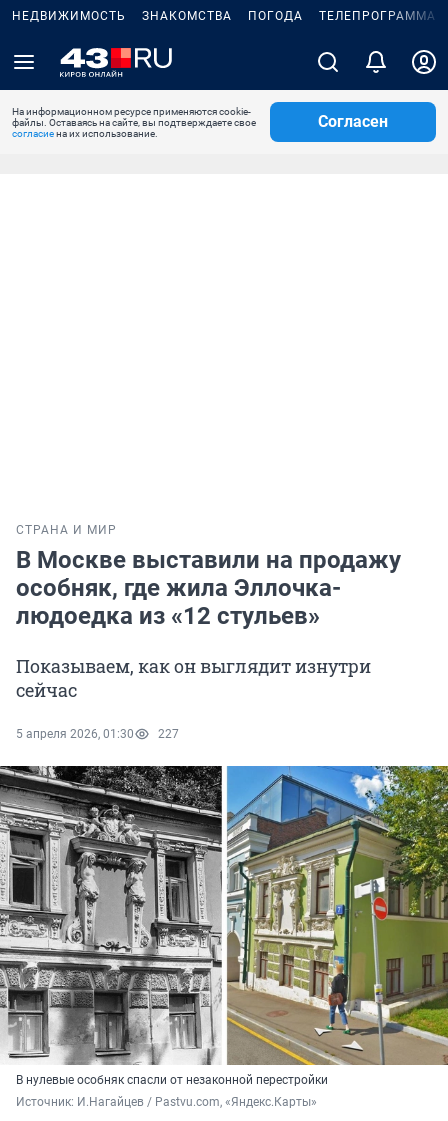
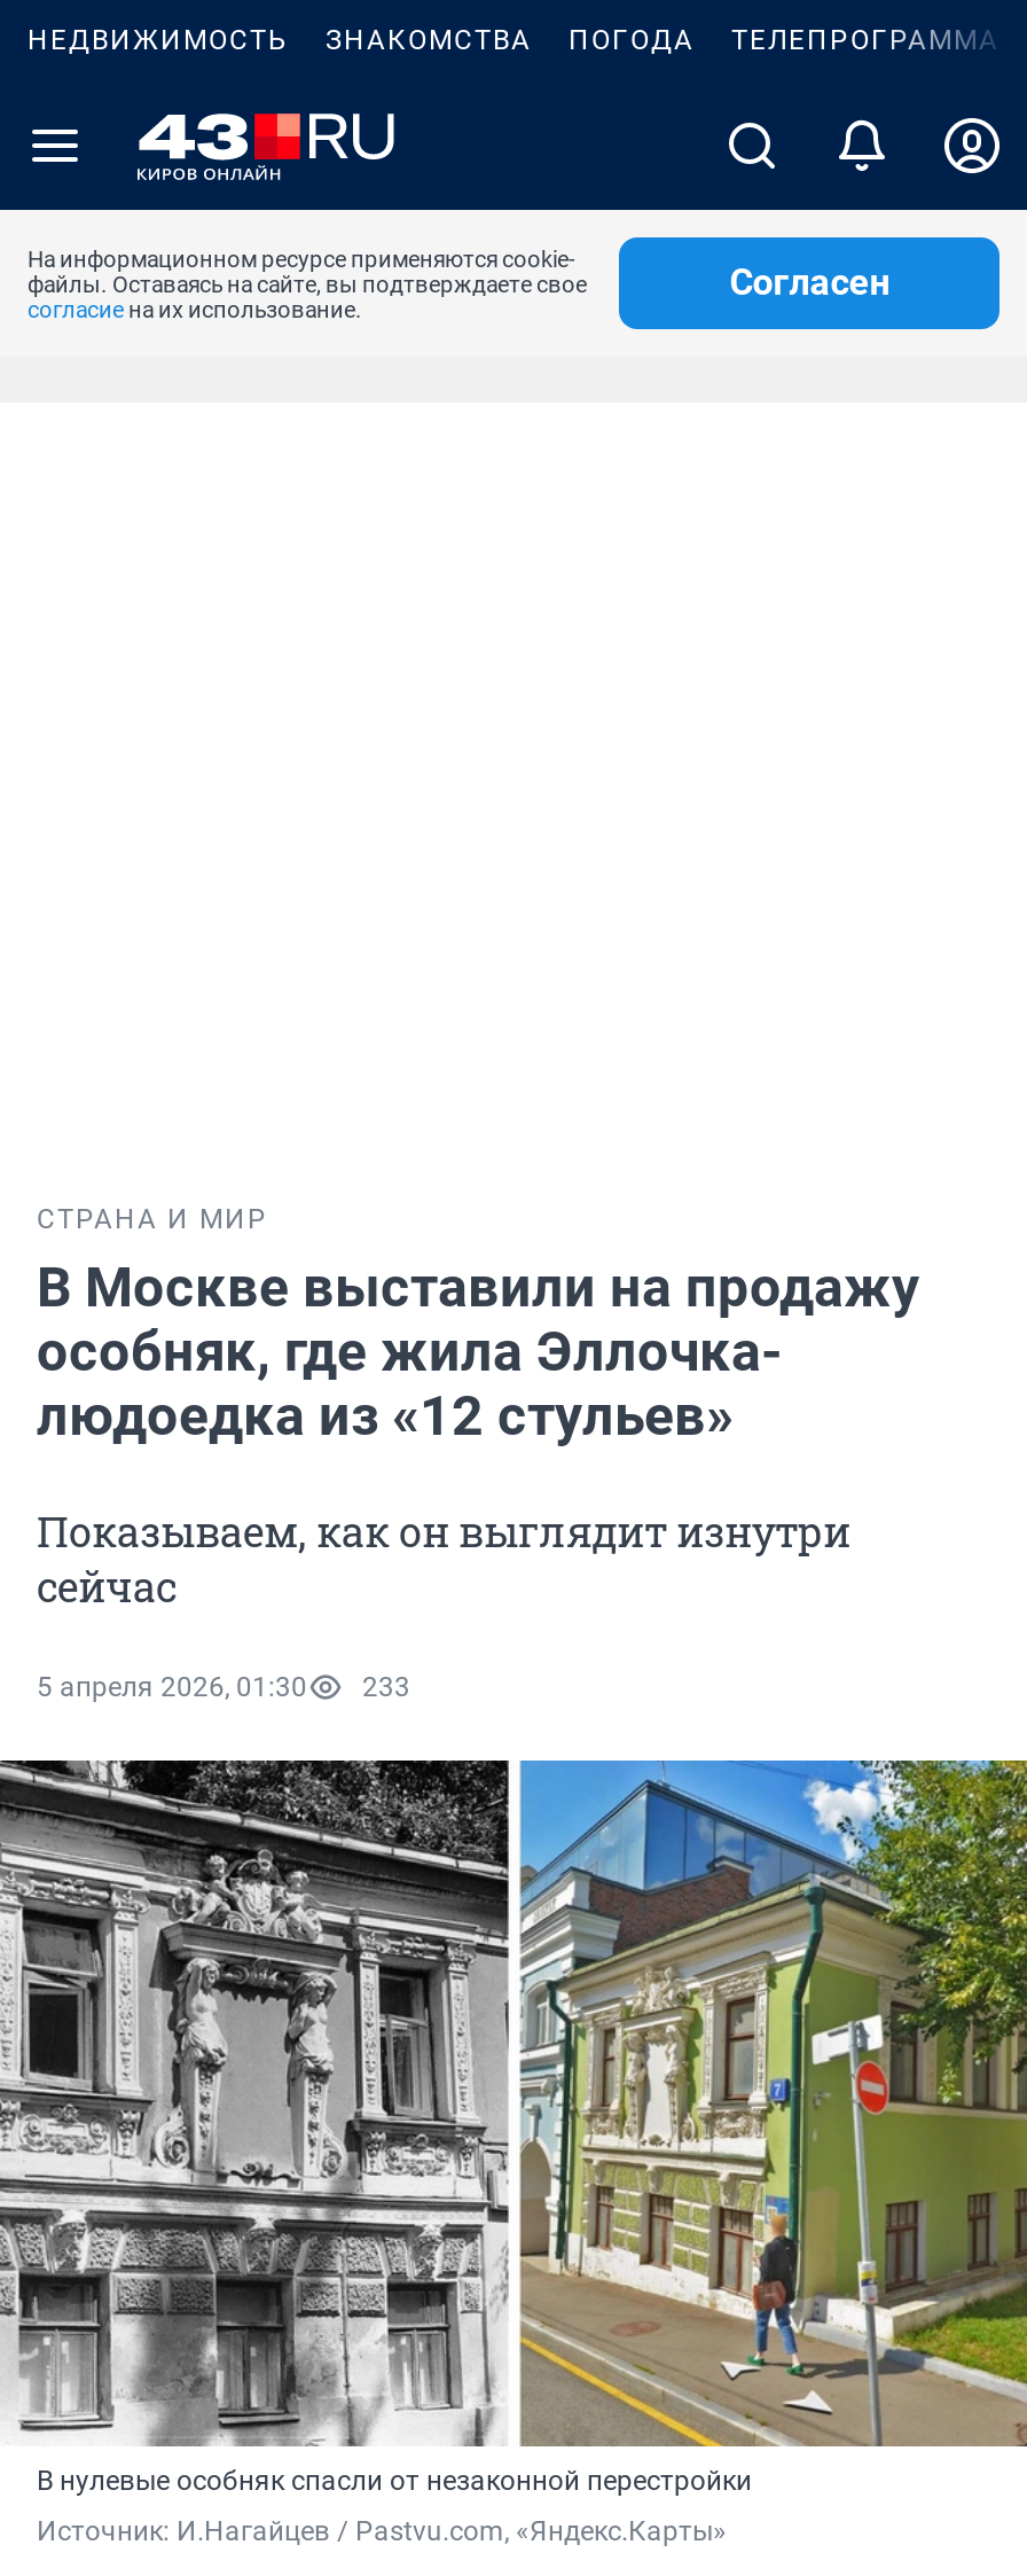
- 5 апреля 2026, 01:30 227
+ 5 апреля 2026, 01:30 233
